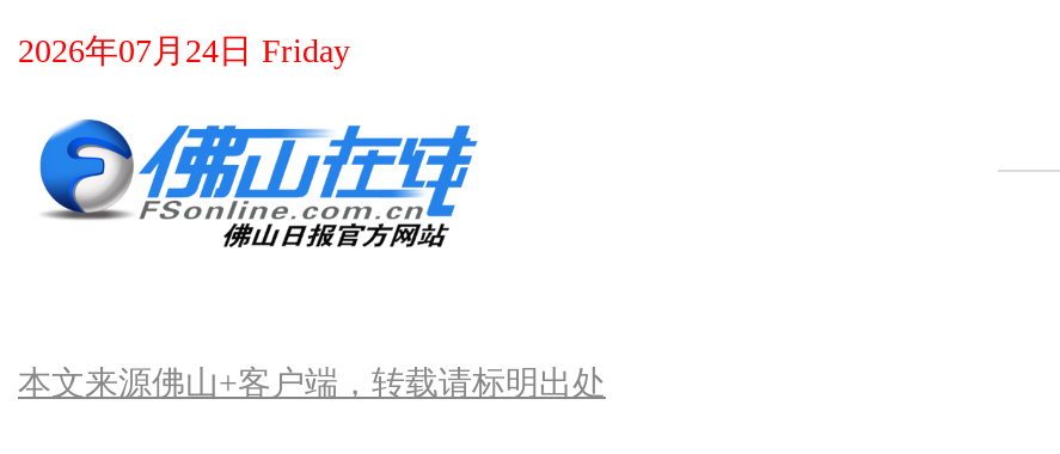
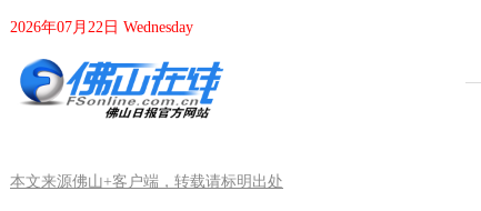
- 2026年07月24日 Friday
+ 2026年07月22日 Wednesday
